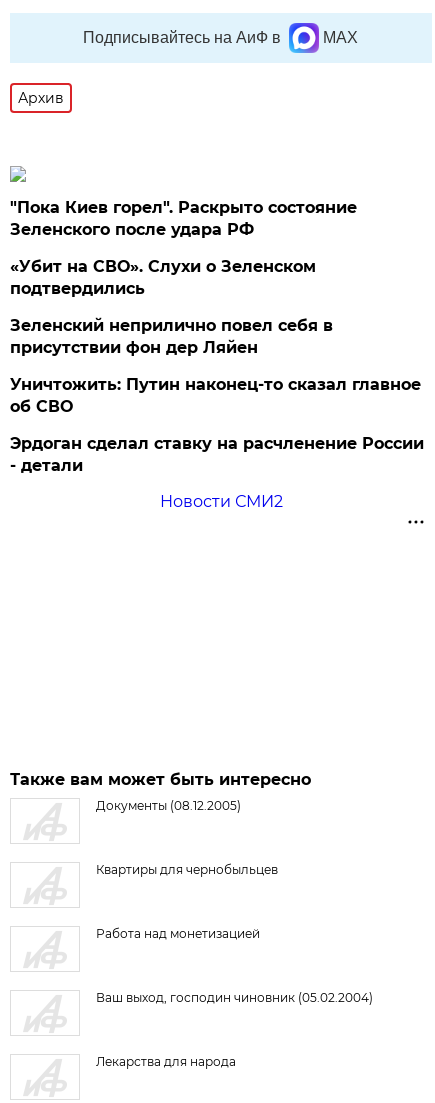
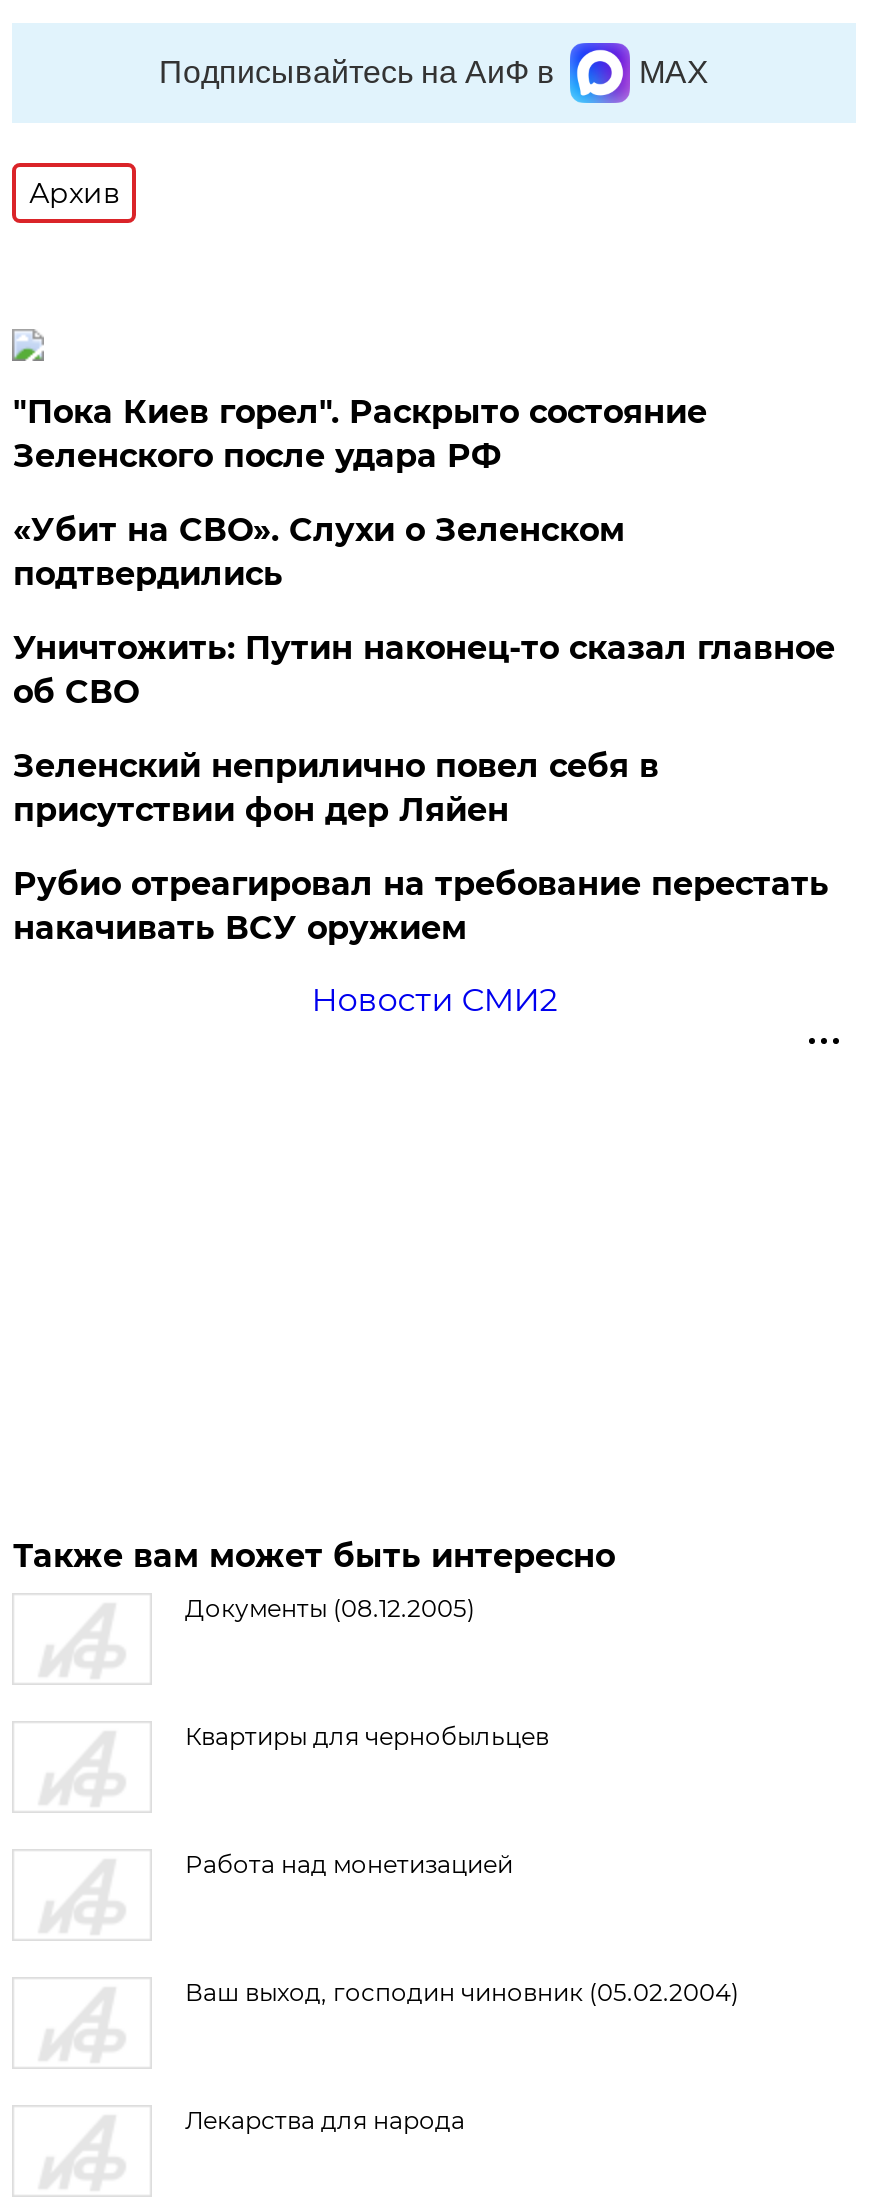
moved down: Зеленский неприлично повел cебя в | присутствии фон дер Ляйен

moved up: Уничтожить: Путин наконец-то сказал главное | об СВО

- Эрдоган сделал ставку на расчленение России
- - детали
+ Рубио отреагировал на требование перестать
+ накачивать ВСУ оружием
